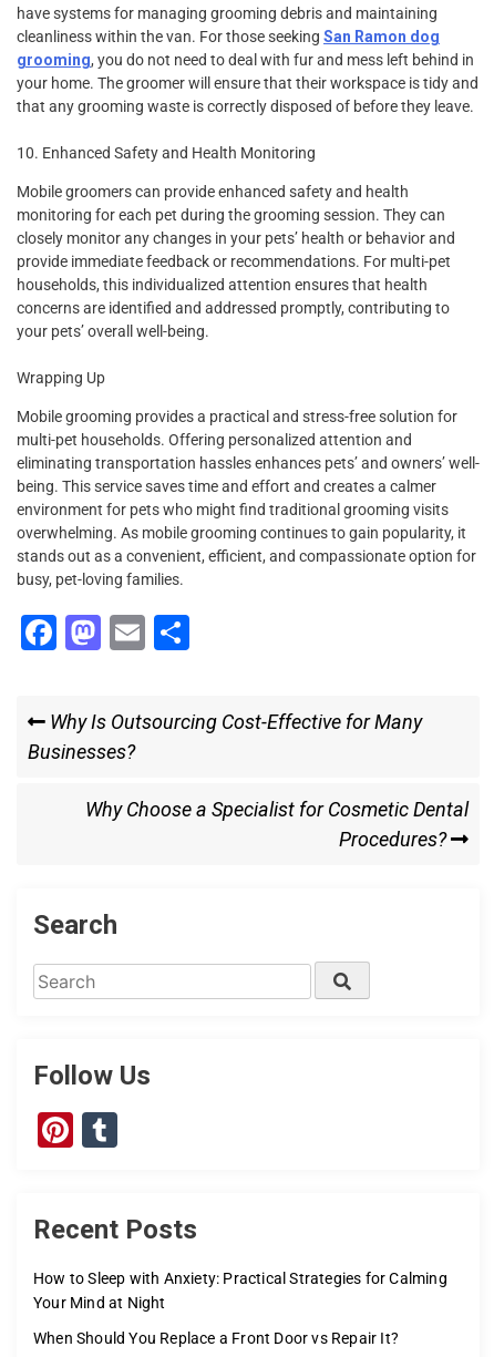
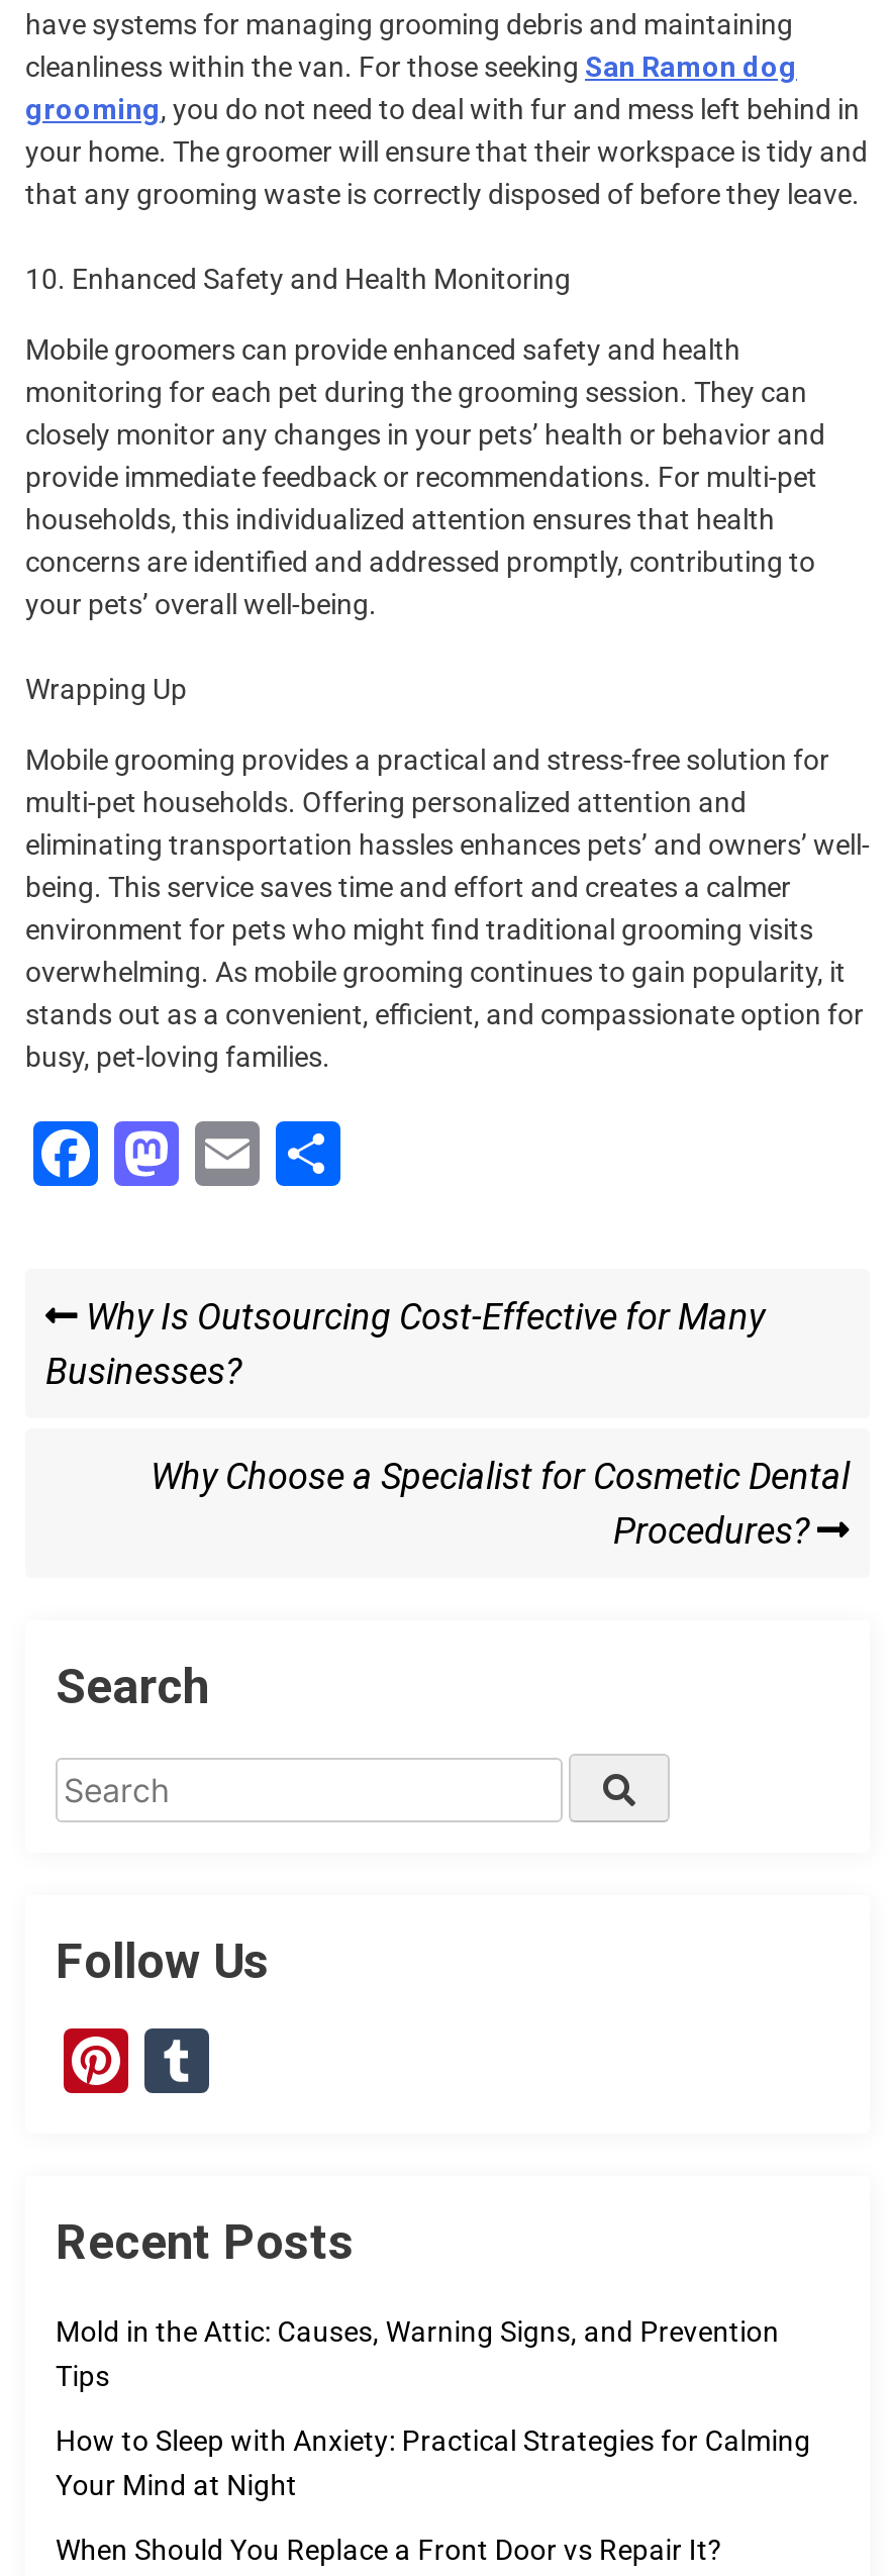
+ Mold in the Attic: Causes, Warning Signs, and Prevention
+ Tips
